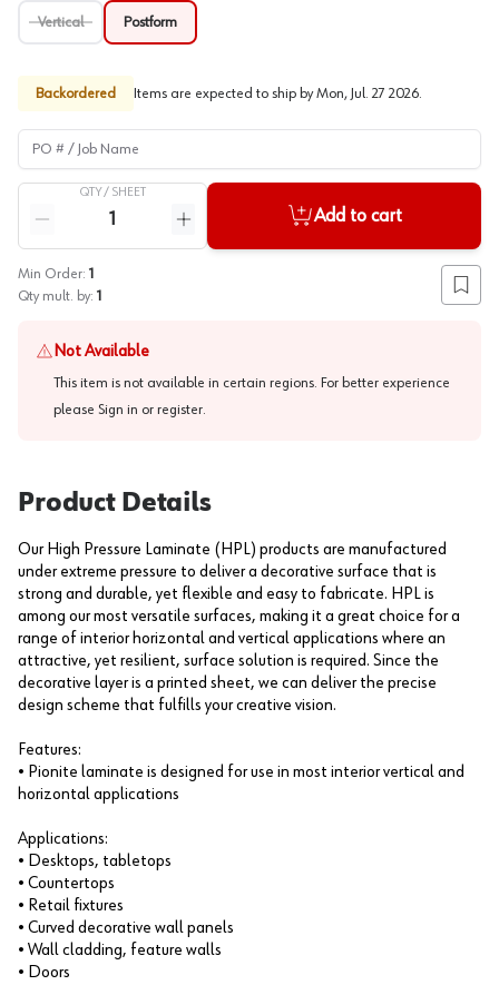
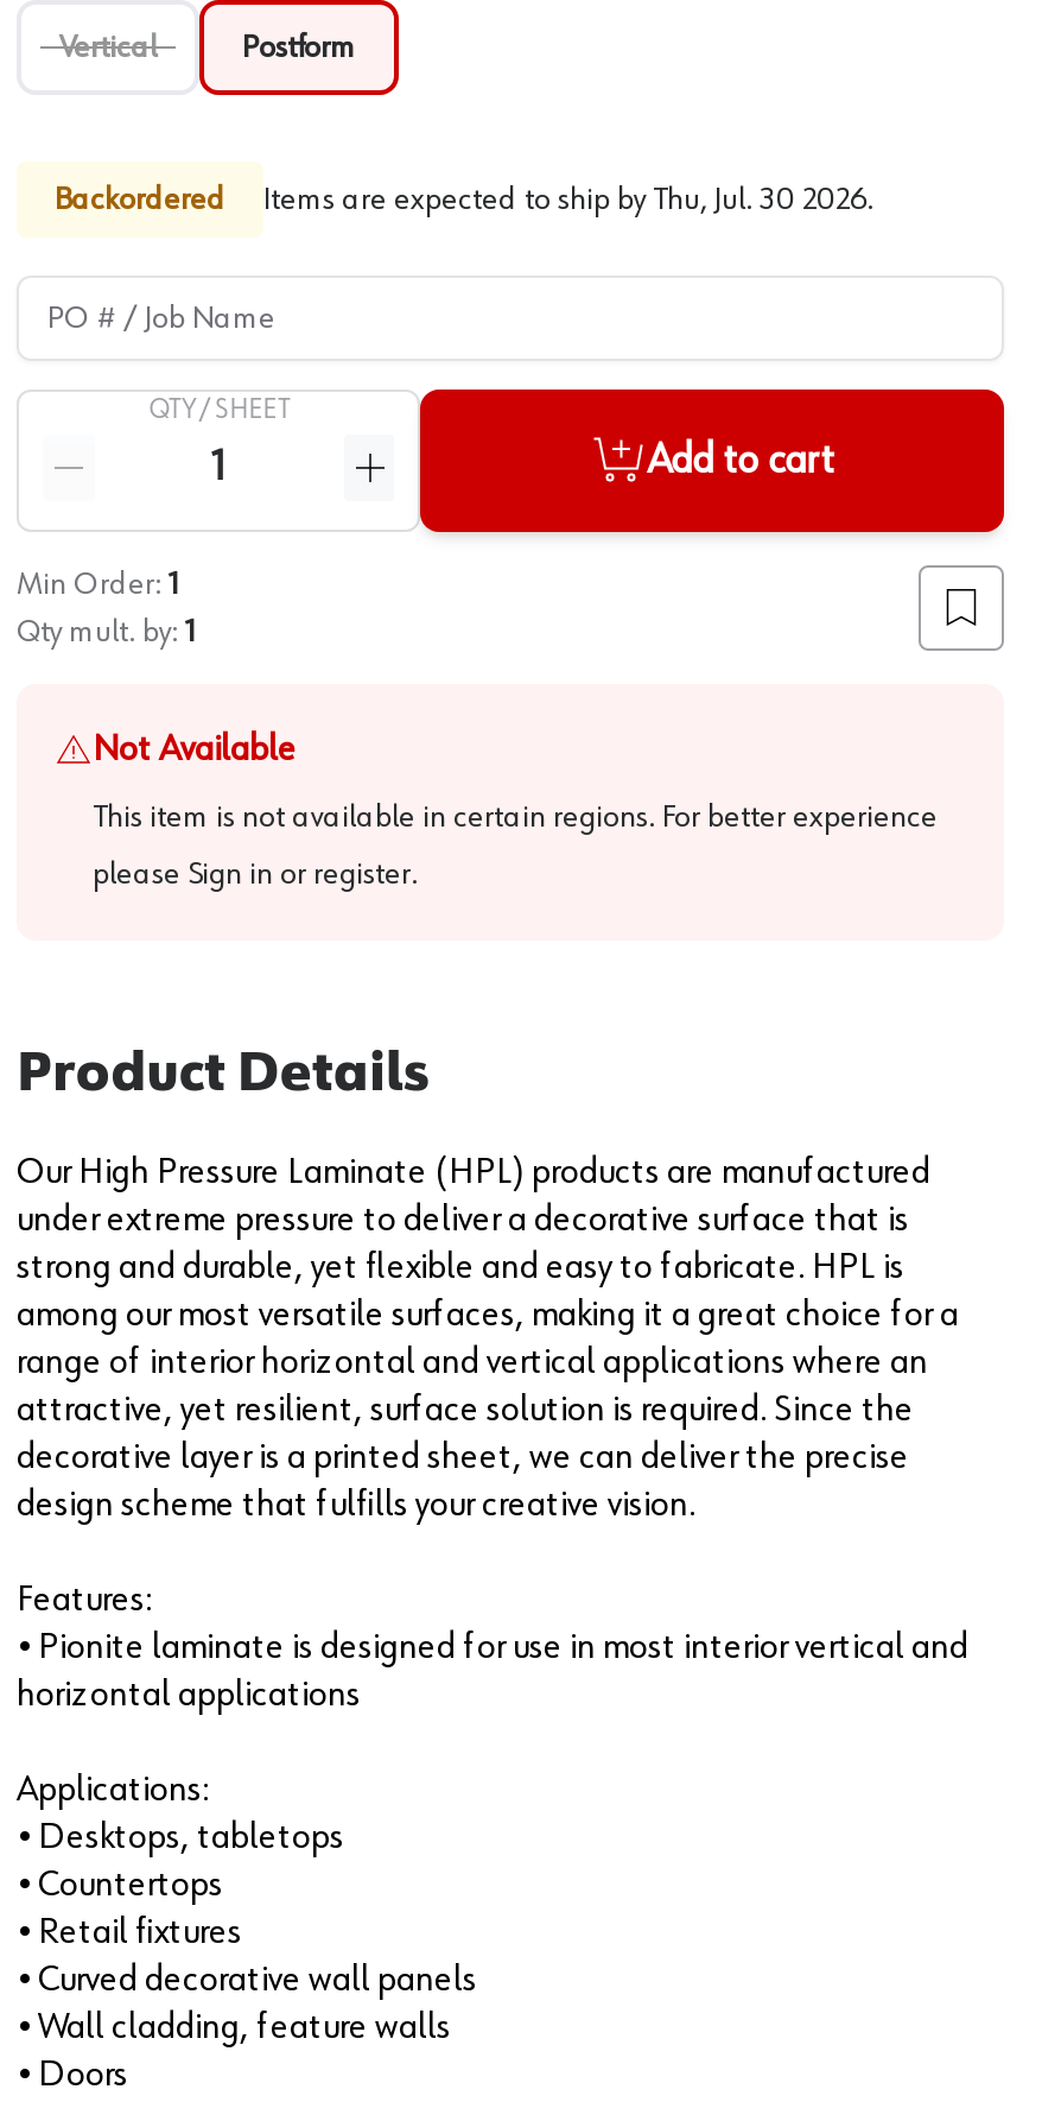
- Items are expected to ship by Mon, Jul. 27 2026.
+ Items are expected to ship by Thu, Jul. 30 2026.
